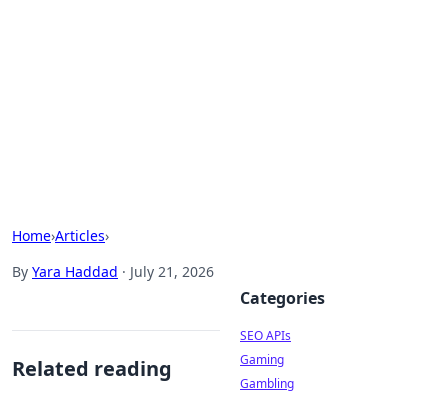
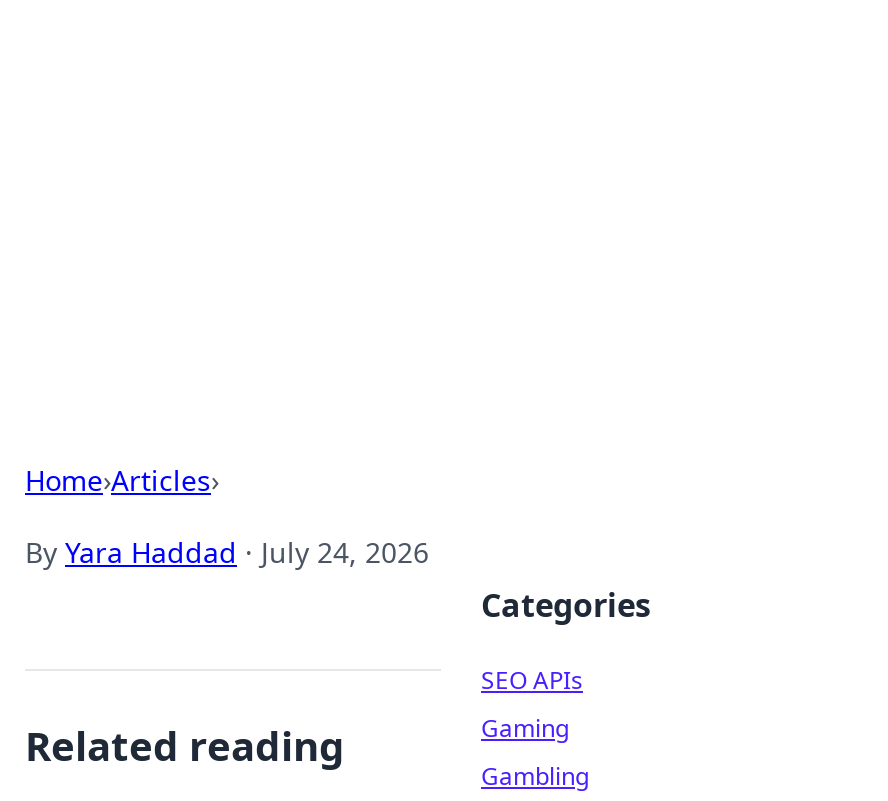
- By Yara Haddad · July 21, 2026
+ By Yara Haddad · July 24, 2026
